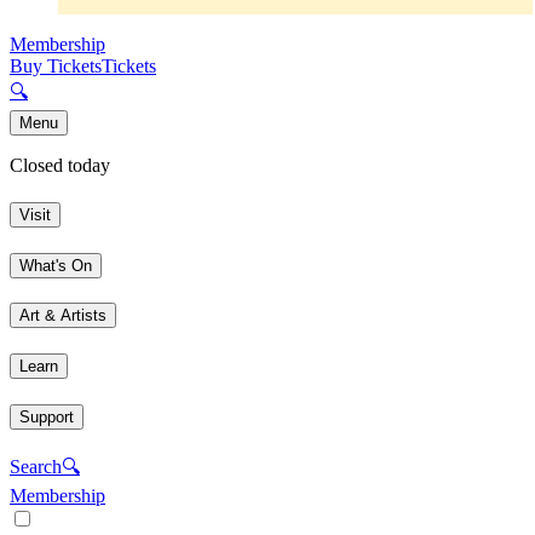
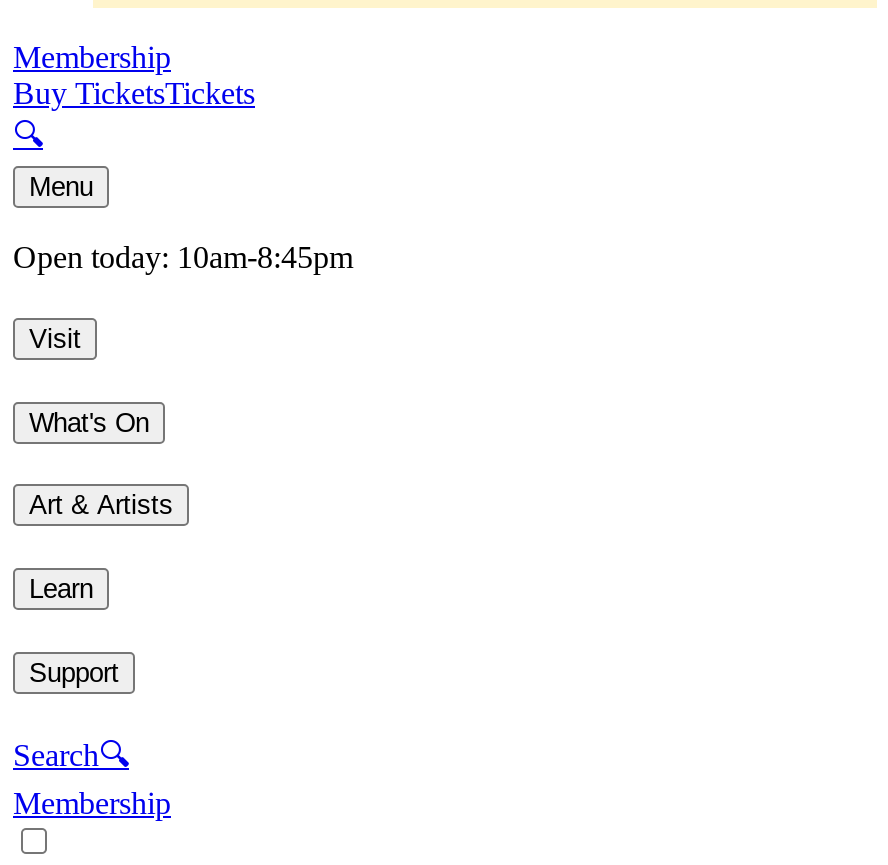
- Closed today
+ Open today: 10am-8:45pm
